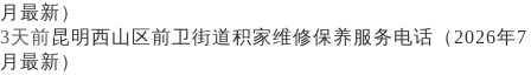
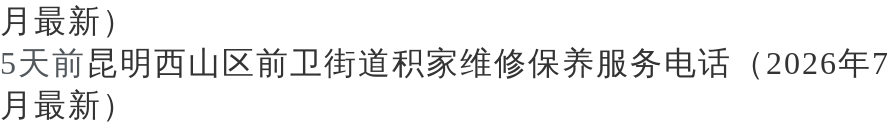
- 3天前昆明西山区前卫街道积家维修保养服务电话（2026年7
+ 5天前昆明西山区前卫街道积家维修保养服务电话（2026年7
